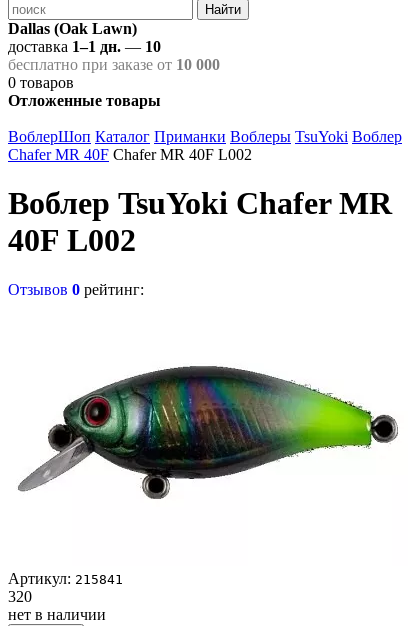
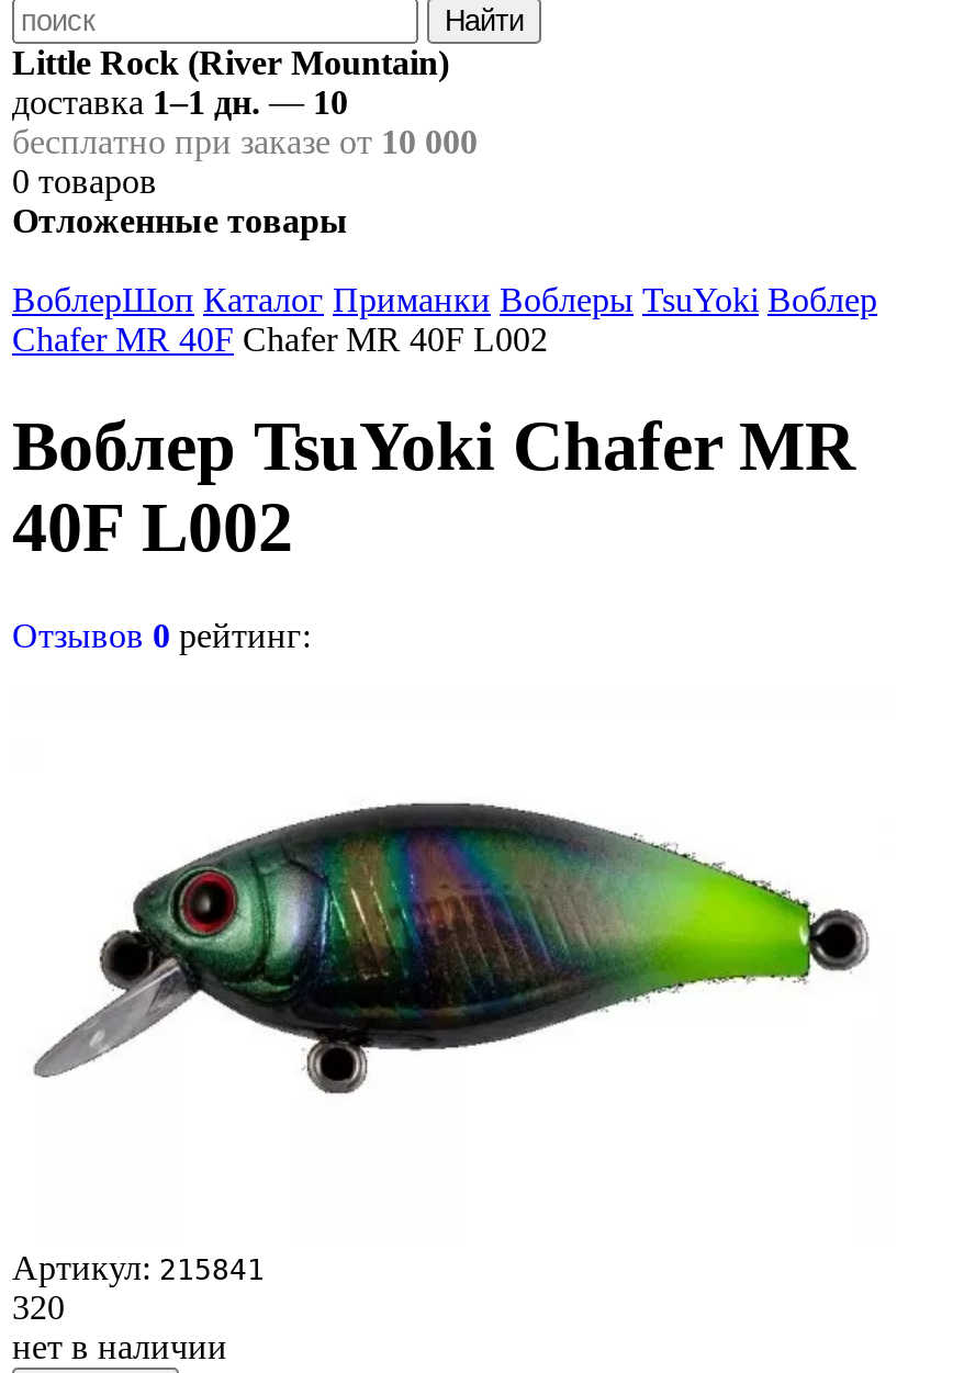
- Dallas (Oak Lawn)
+ Little Rock (River Mountain)
